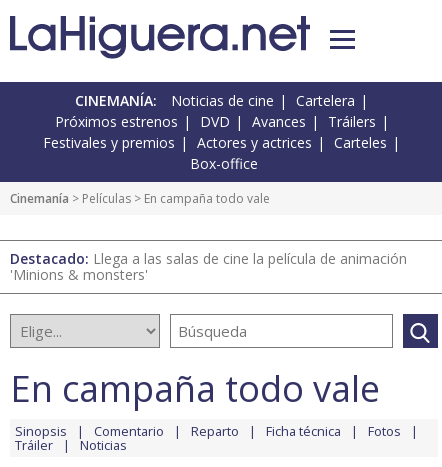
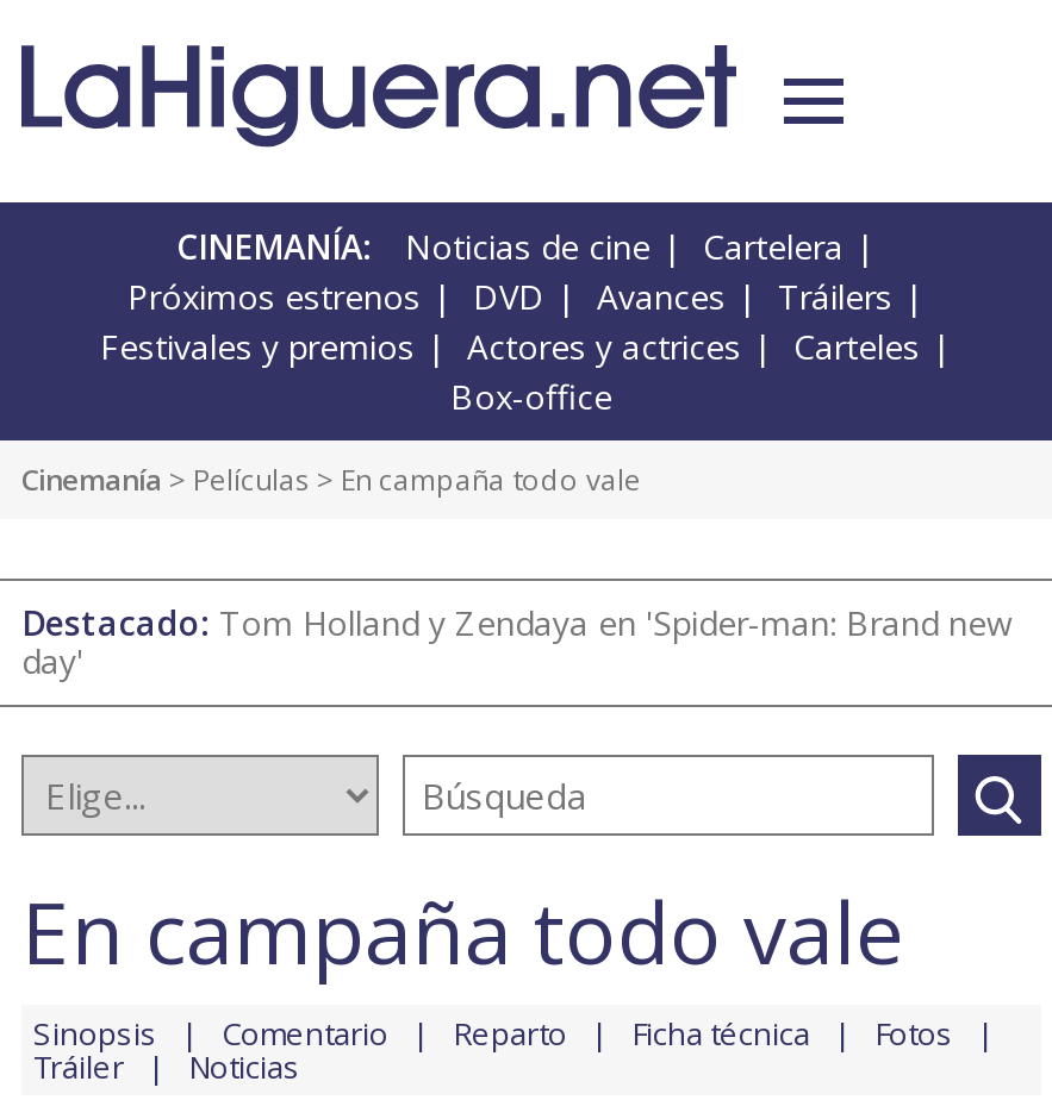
- Destacado: Llega a las salas de cine la película de animación
- 'Minions & monsters'
+ Destacado: Tom Holland y Zendaya en 'Spider-man: Brand new
+ day'
